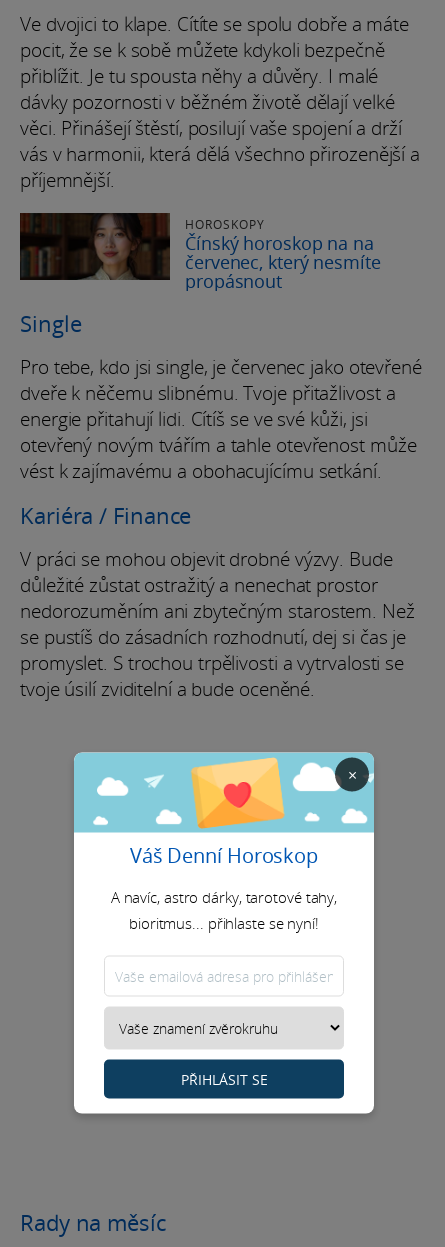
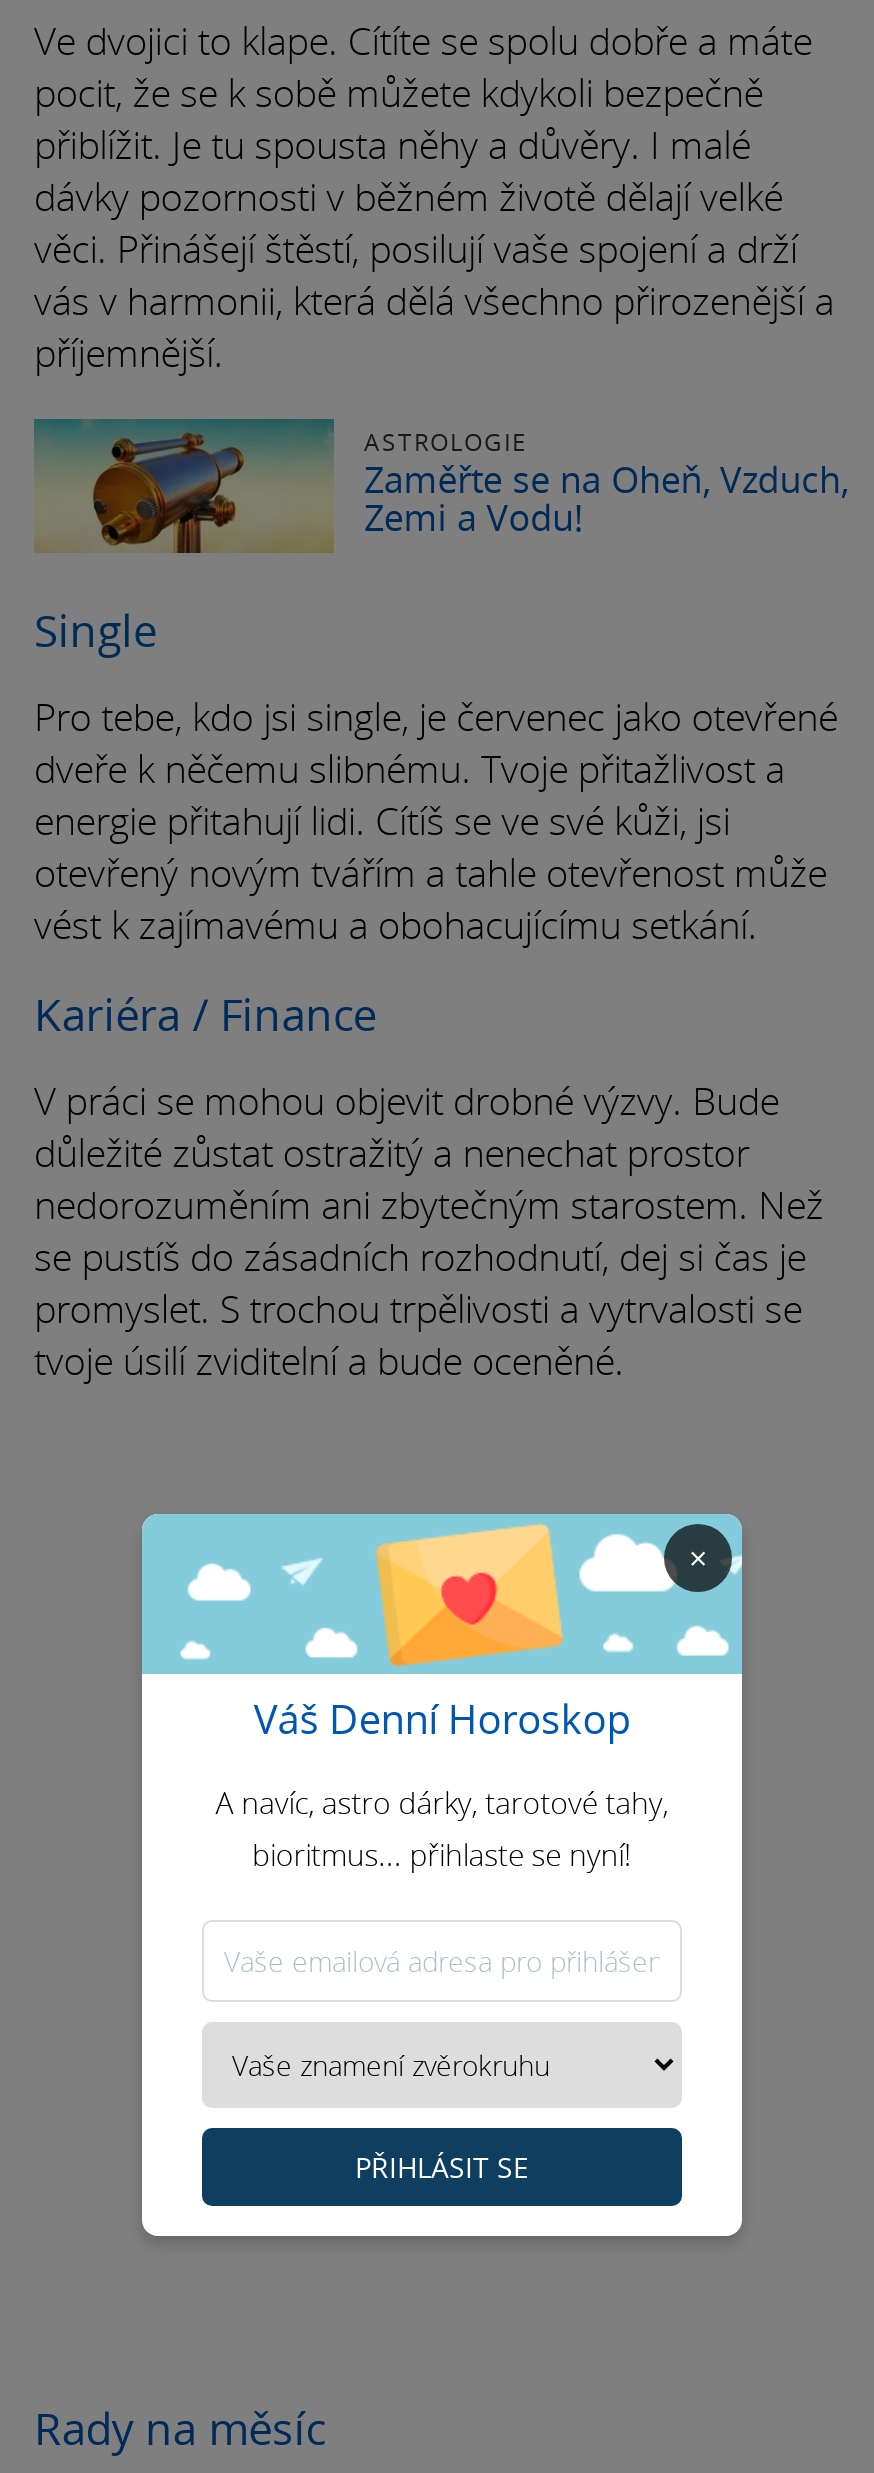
- [image]
- HOROSKOPY
- Čínský horoskop na na
- červenec, který nesmíte
- propásnout
+ [image]
+ ASTROLOGIE
+ Zaměřte se na Oheň, Vzduch,
+ Zemi a Vodu!
